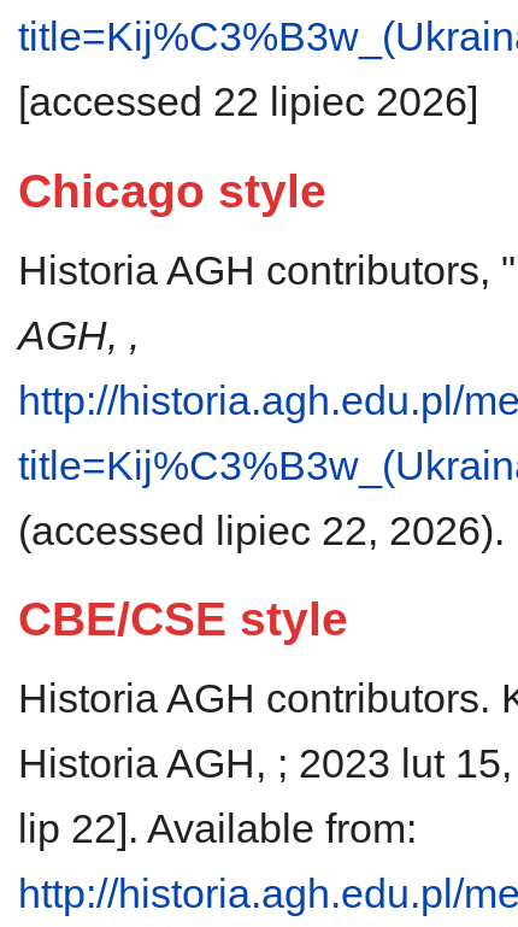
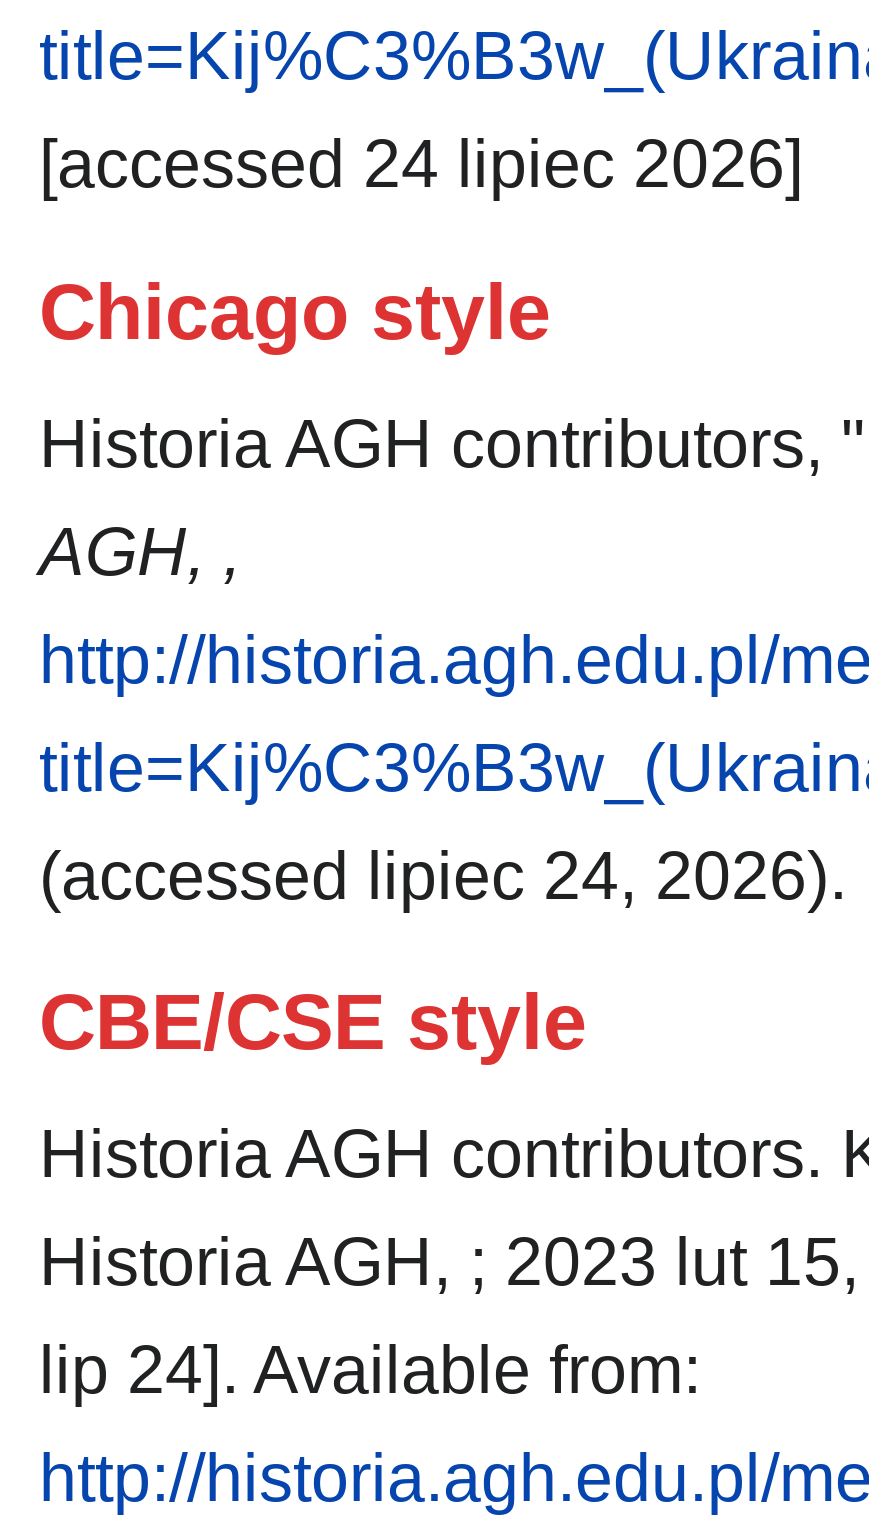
- [accessed 22 lipiec 2026]
+ [accessed 24 lipiec 2026]

- (accessed lipiec 22, 2026).
+ (accessed lipiec 24, 2026).

- lip 22]. Available from:
+ lip 24]. Available from:
